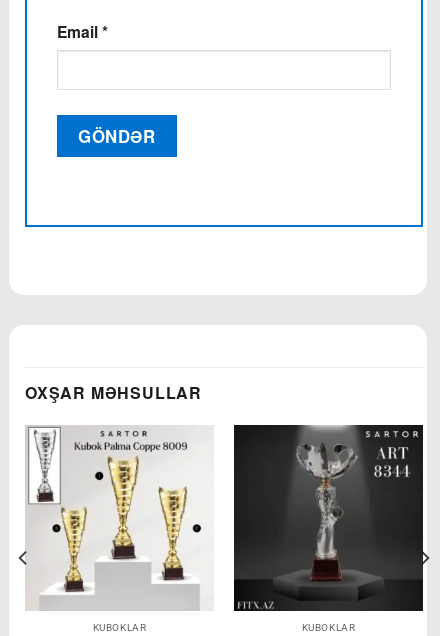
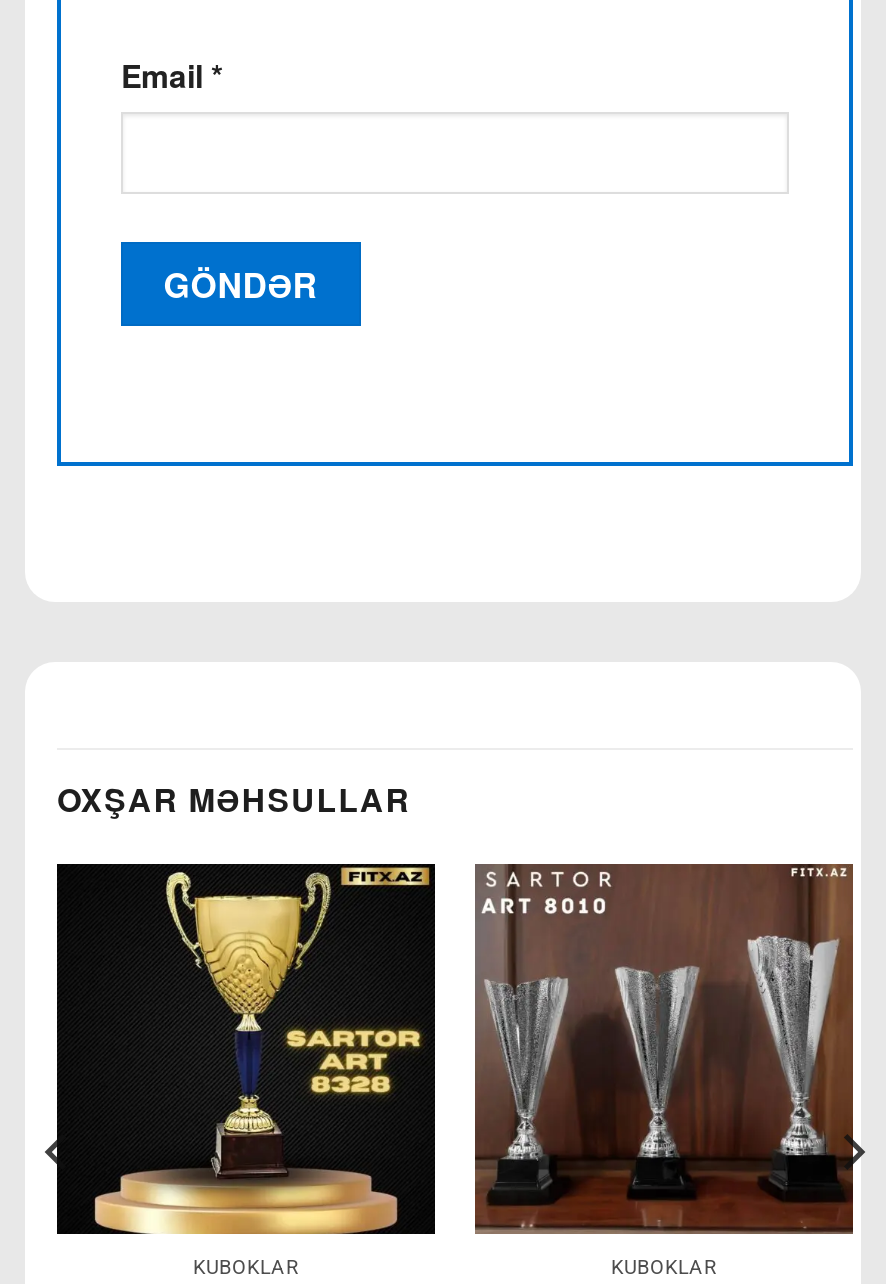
- [image]
+ [image]

- [image]
+ [image]
